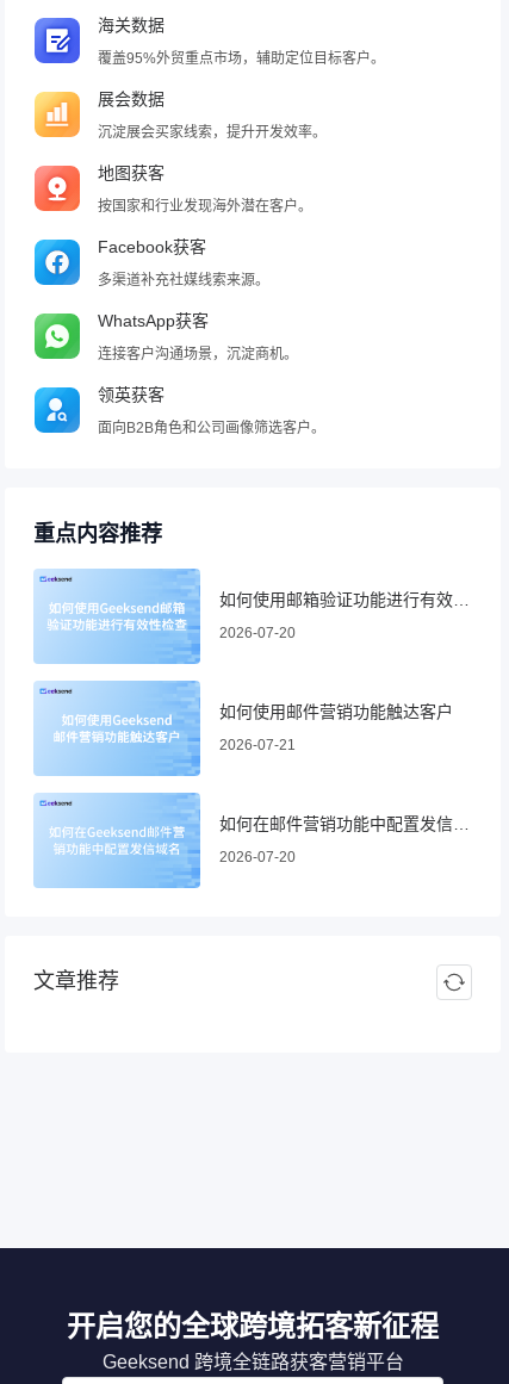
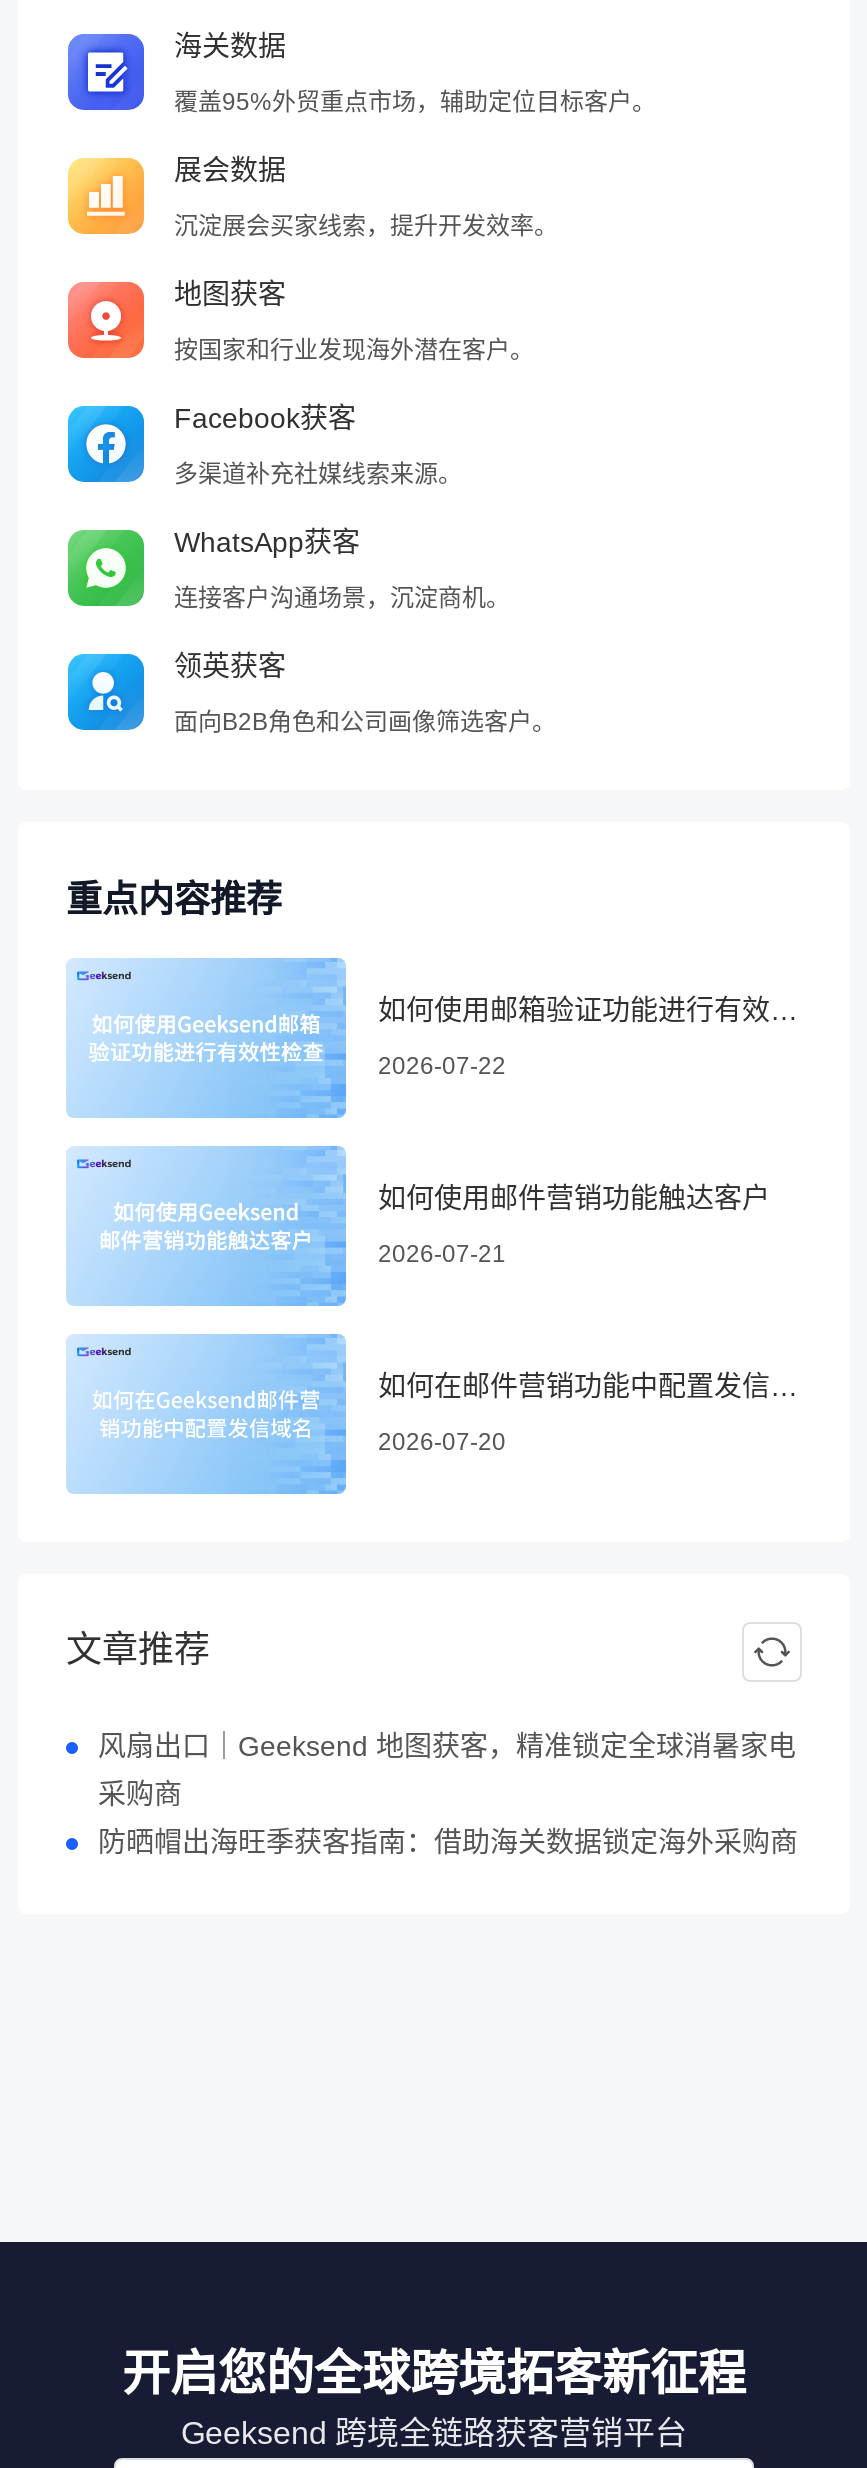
- 2026-07-20
+ 2026-07-22

+ 风扇出口｜Geeksend 地图获客，精准锁定全球消暑家电
+ 采购商
+ 防晒帽出海旺季获客指南：借助海关数据锁定海外采购商
